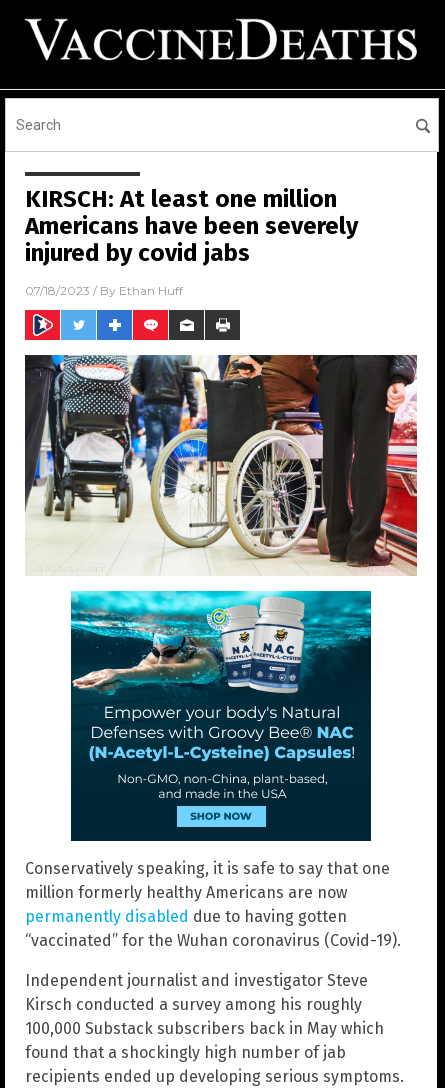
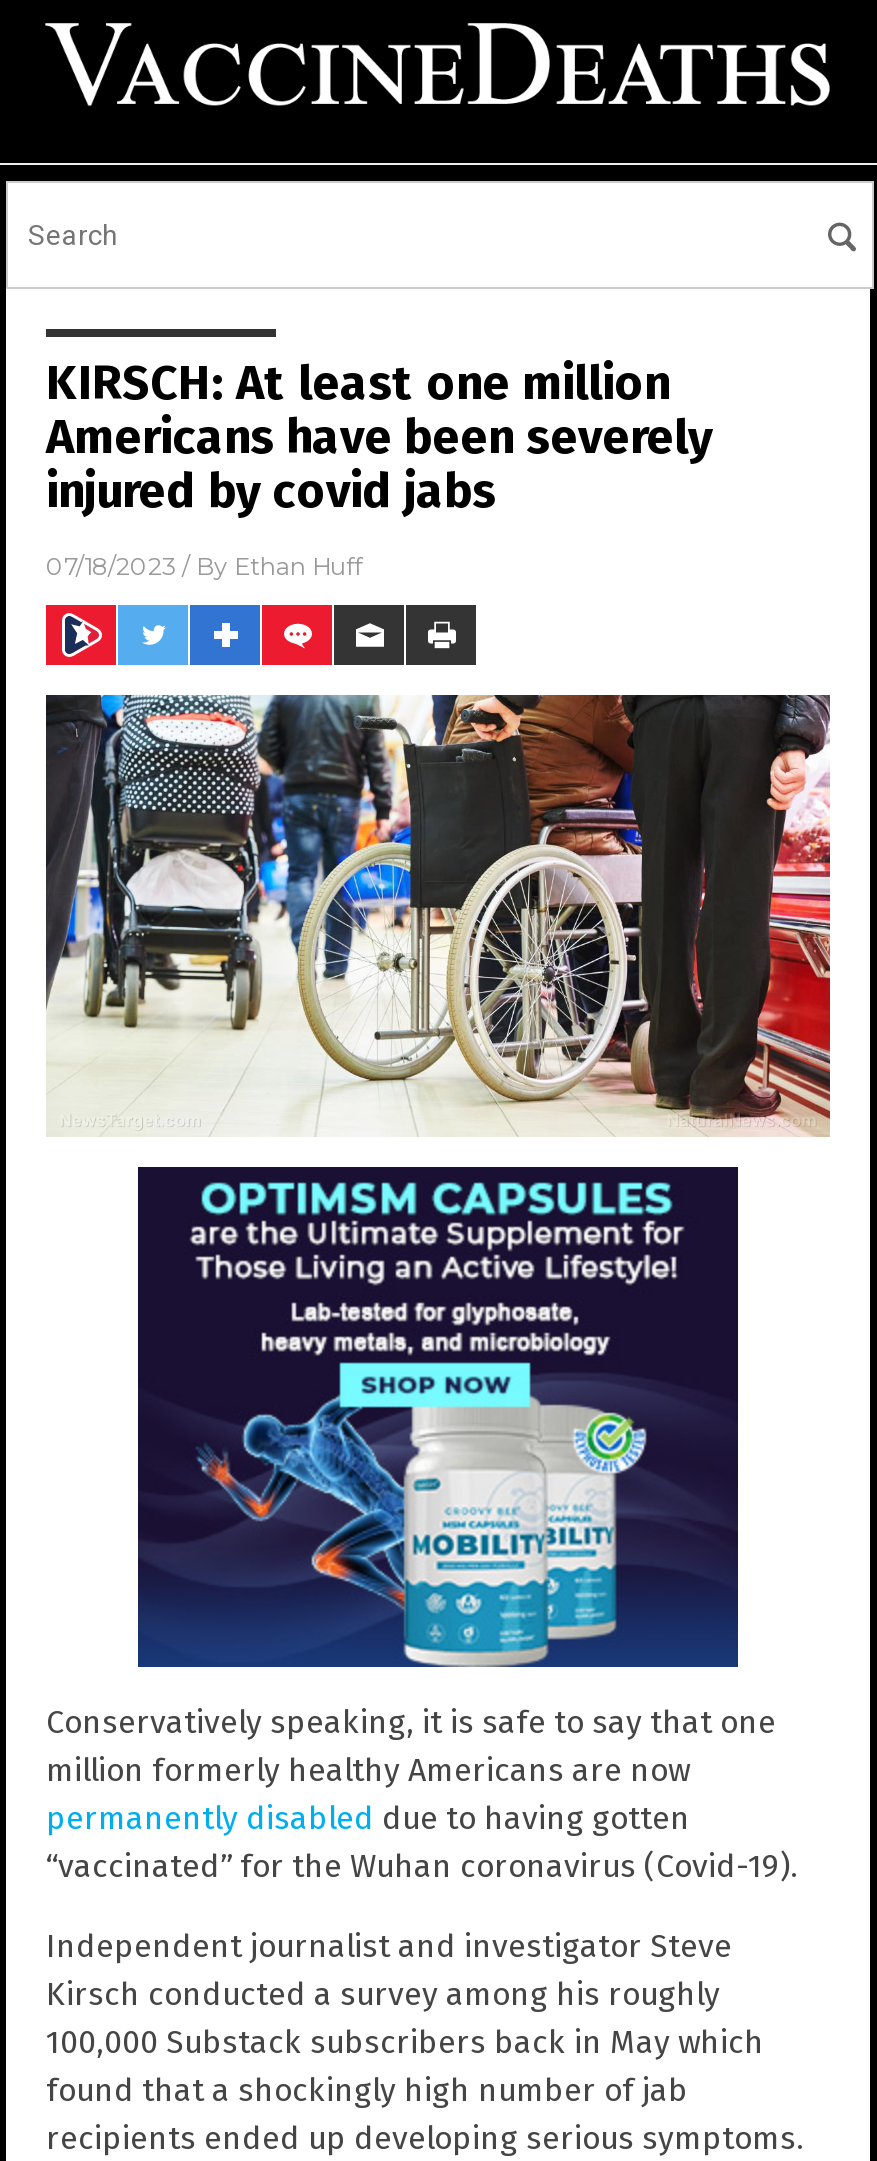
- [image]
+ [image]
